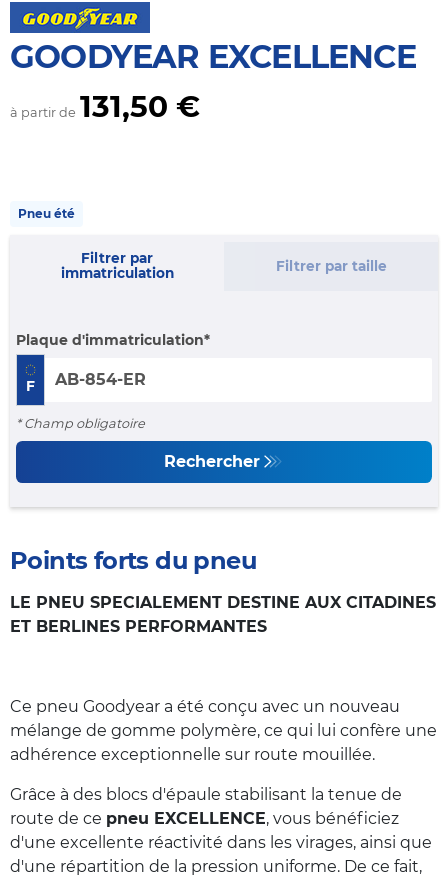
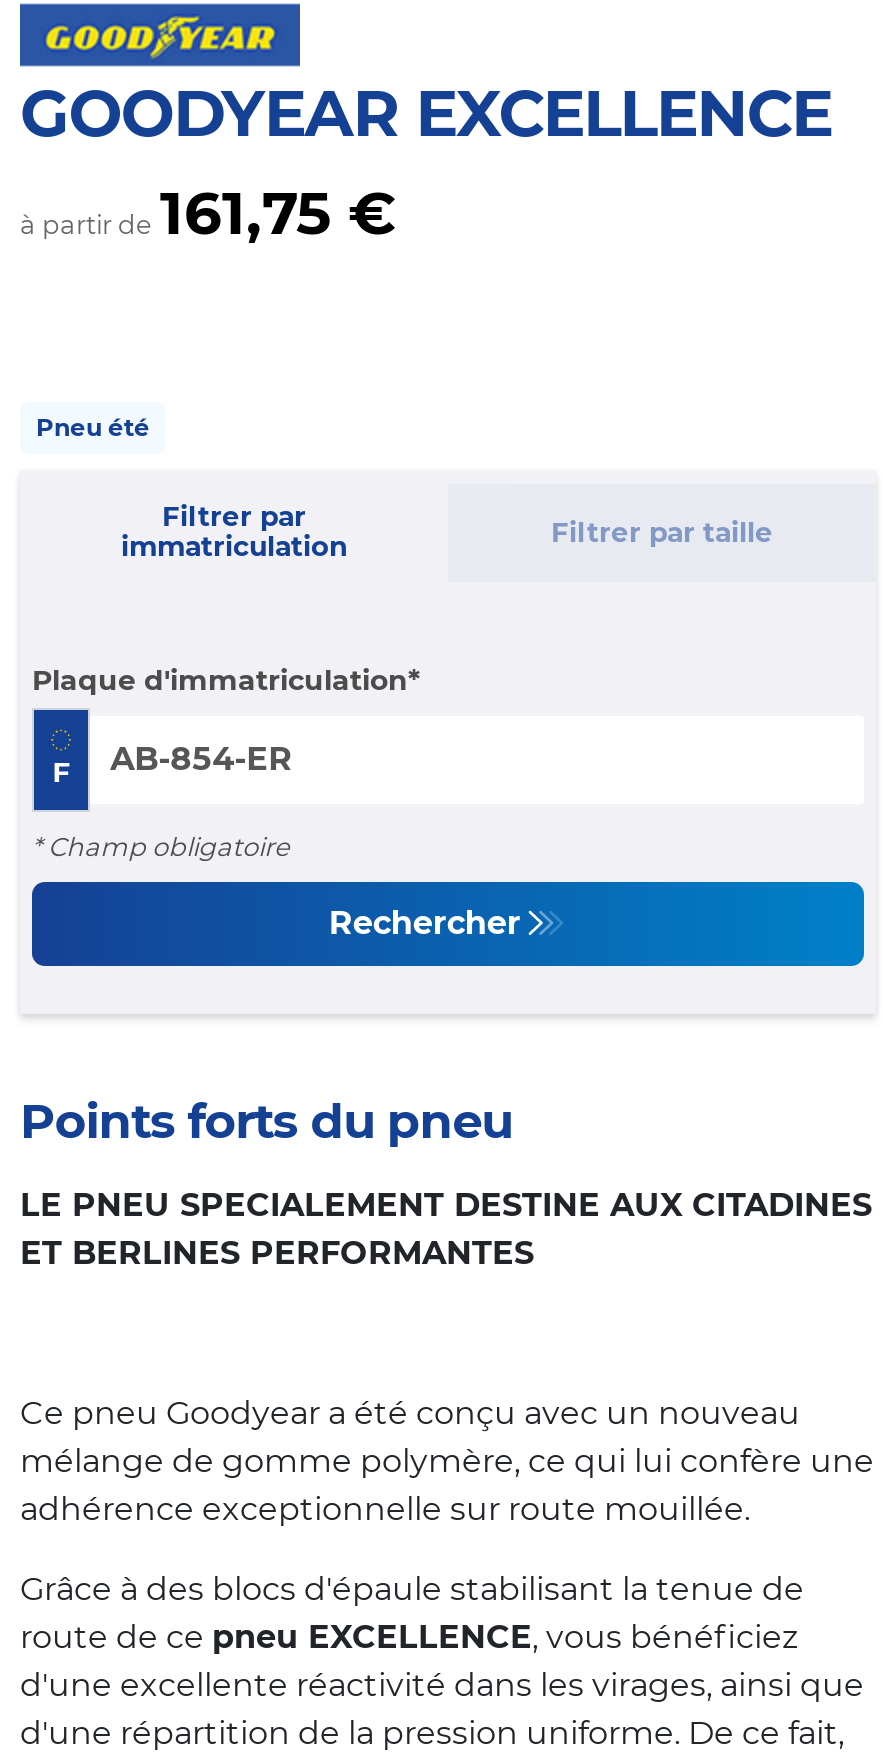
- à partir de 131,50 €
+ à partir de 161,75 €
